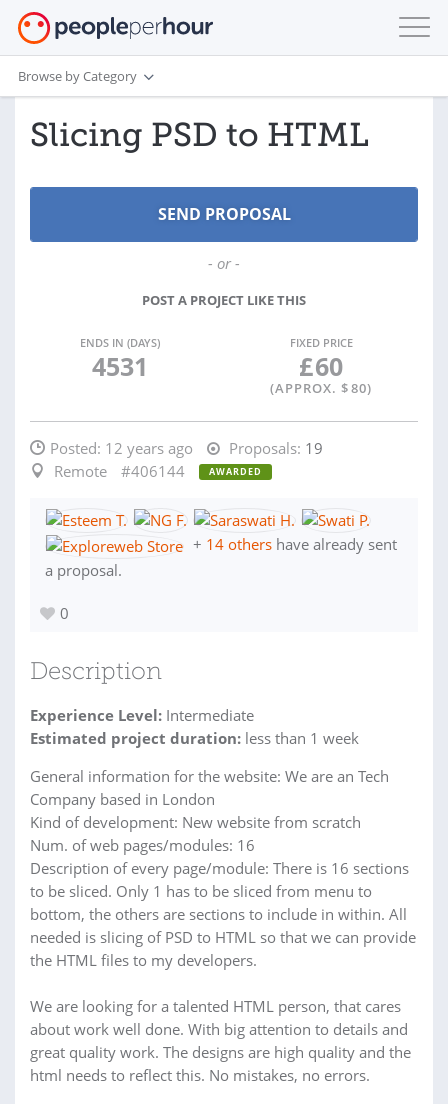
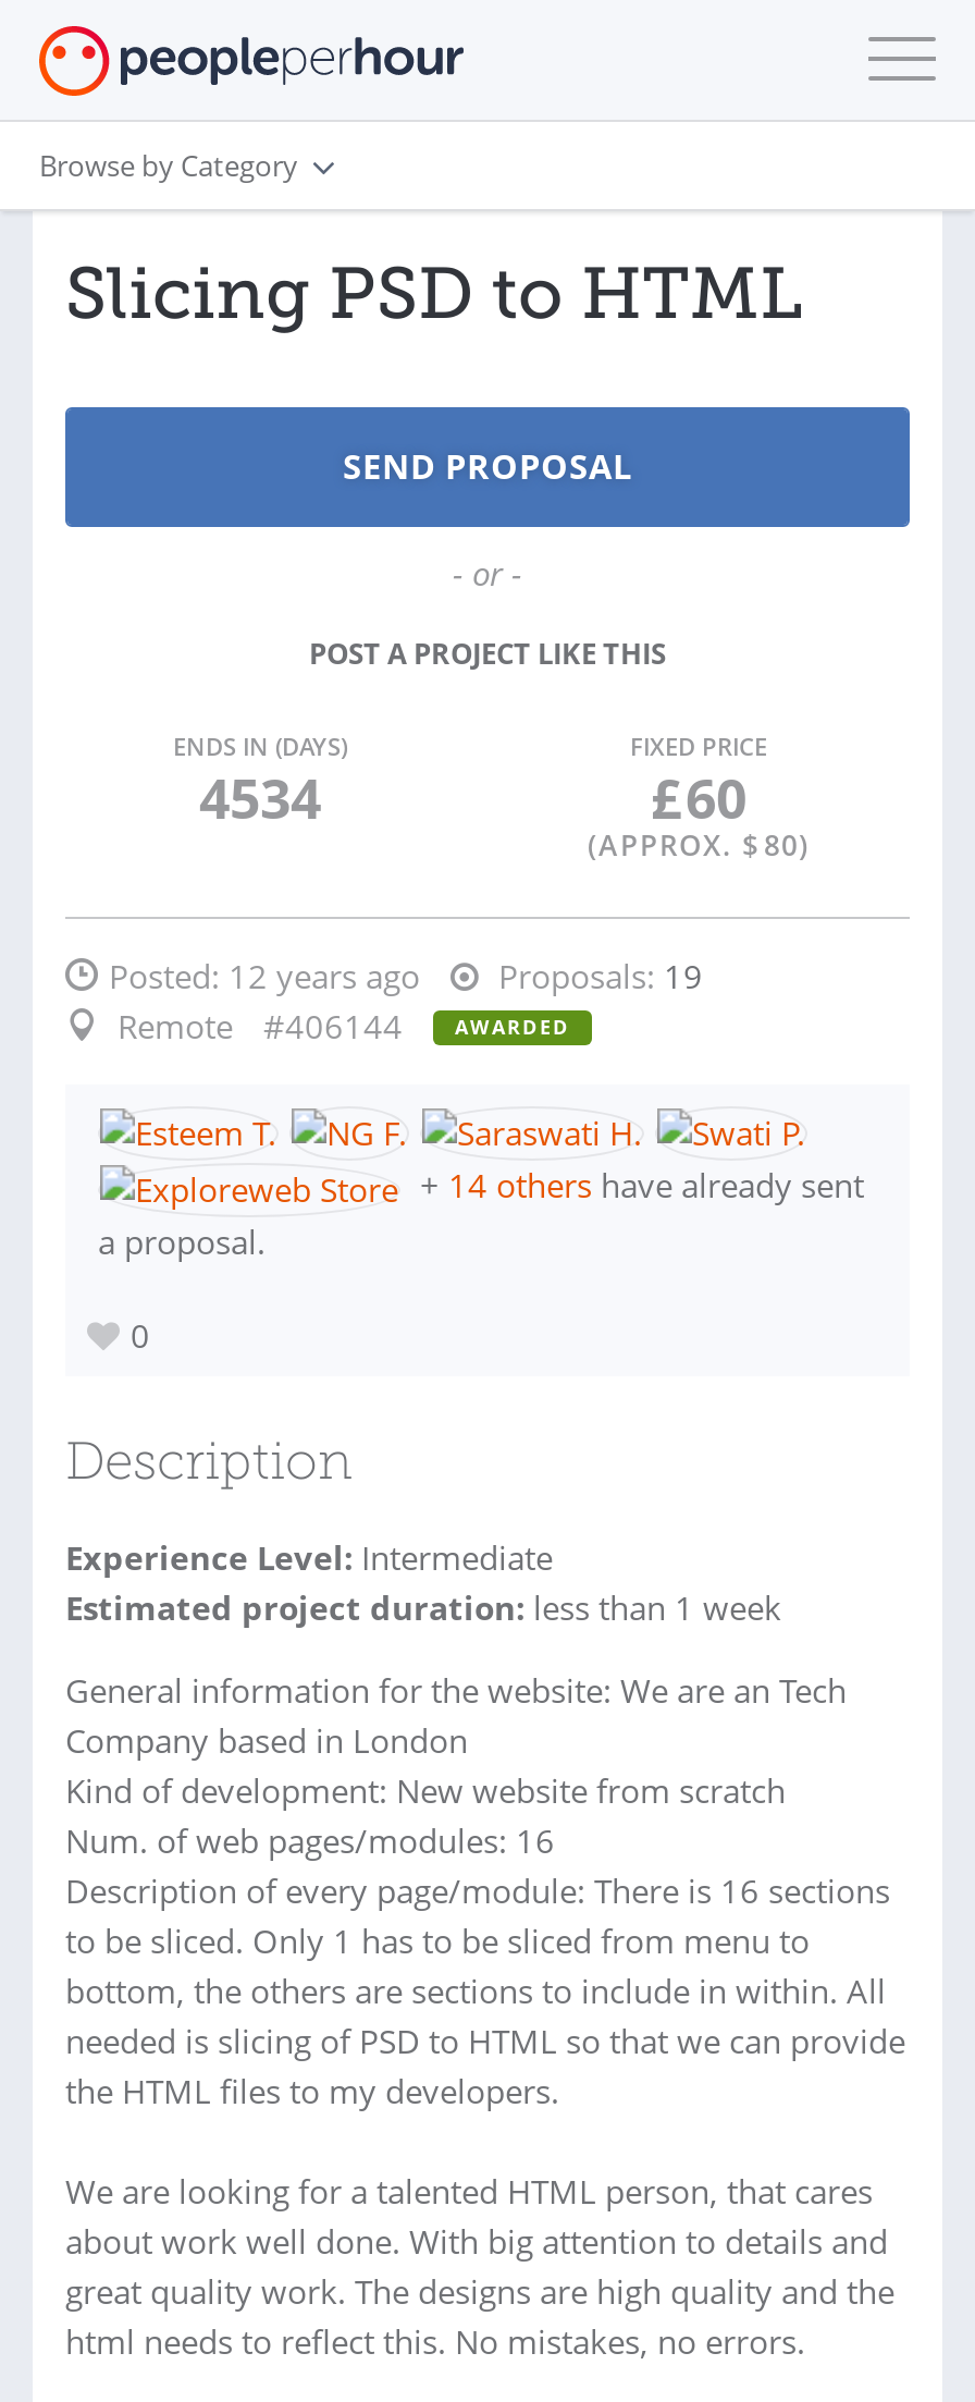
- 4531
+ 4534
